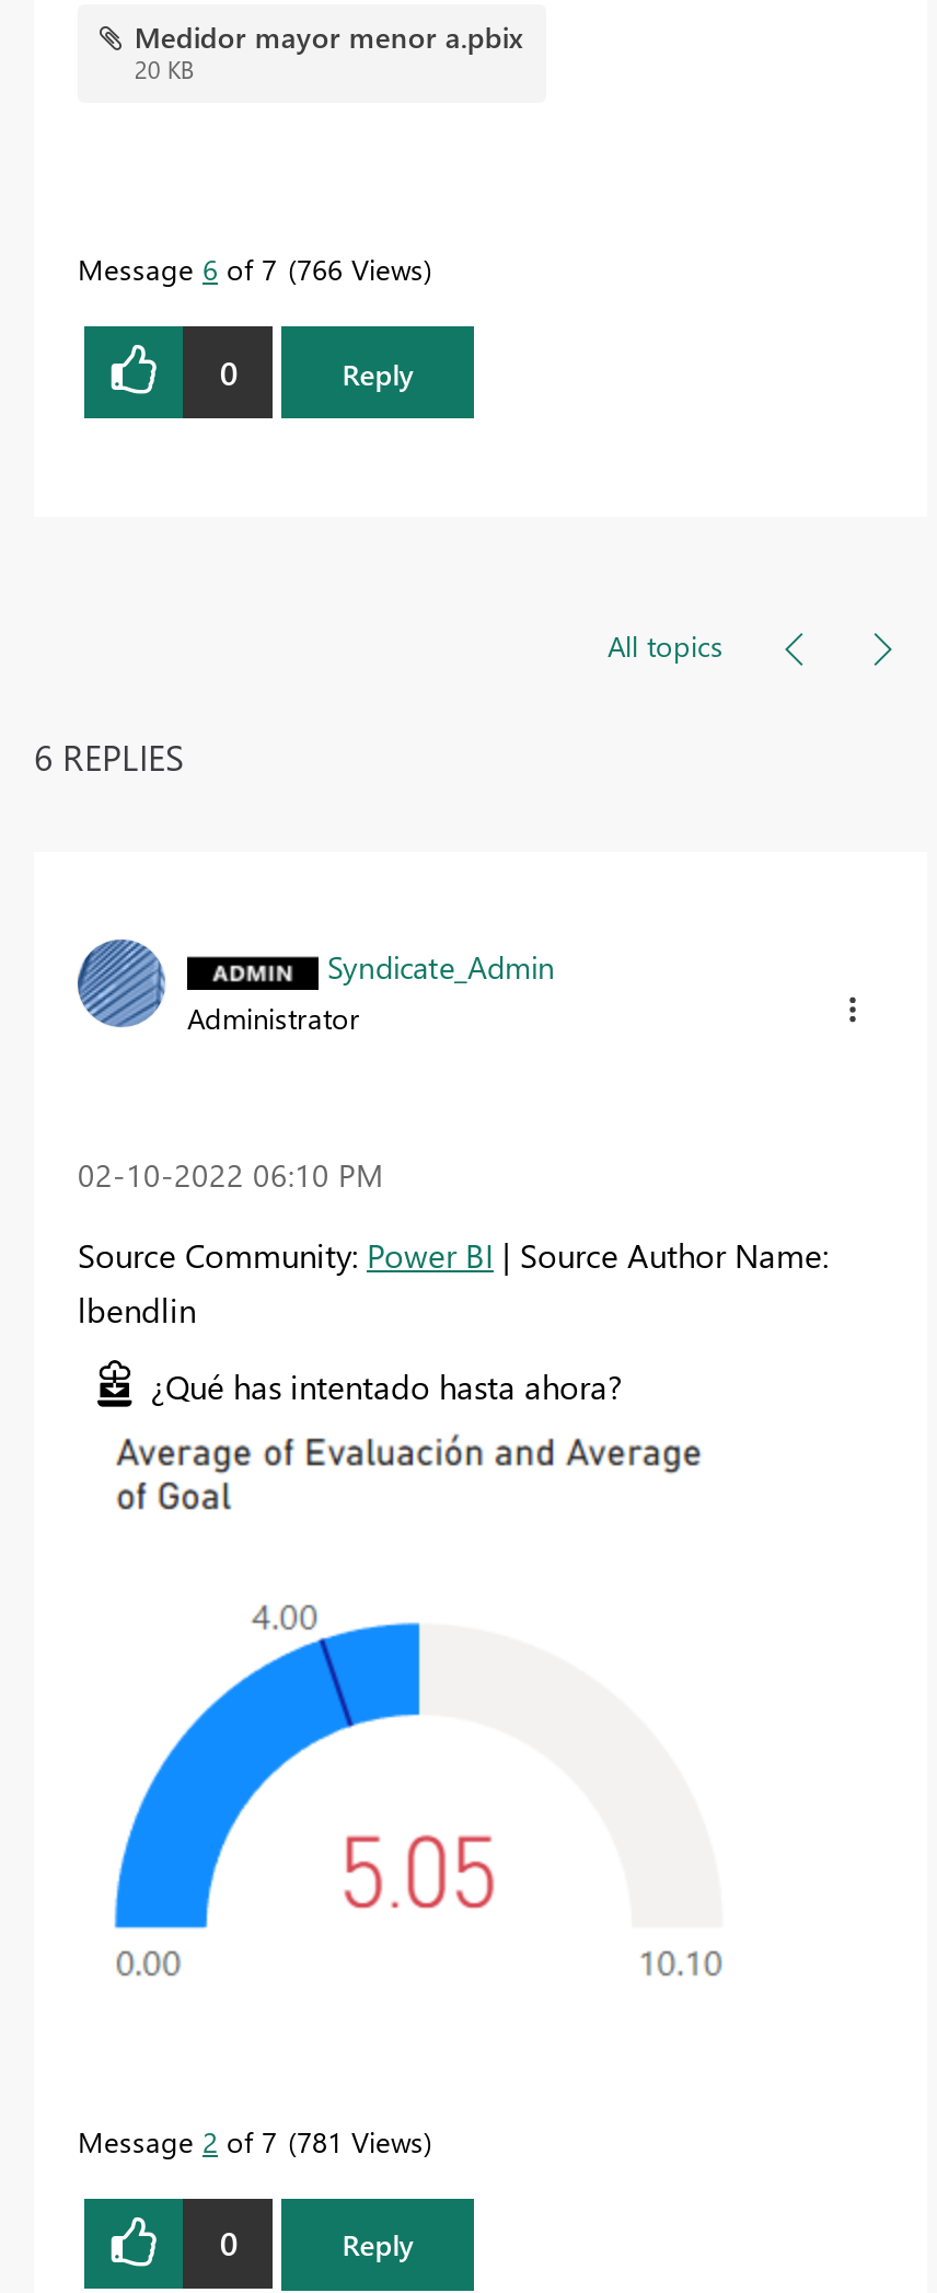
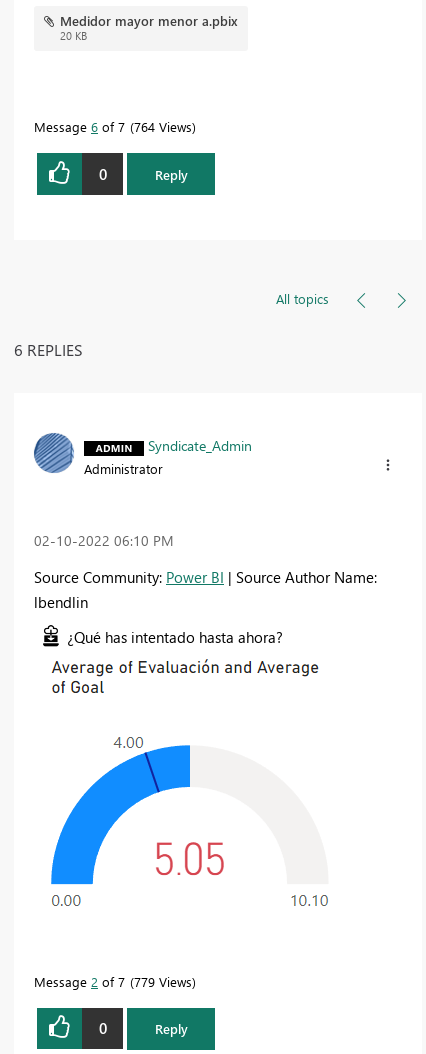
- Message 6 of 7 766 Views
+ Message 6 of 7 764 Views

- Message 2 of 7 781 Views
+ Message 2 of 7 779 Views
